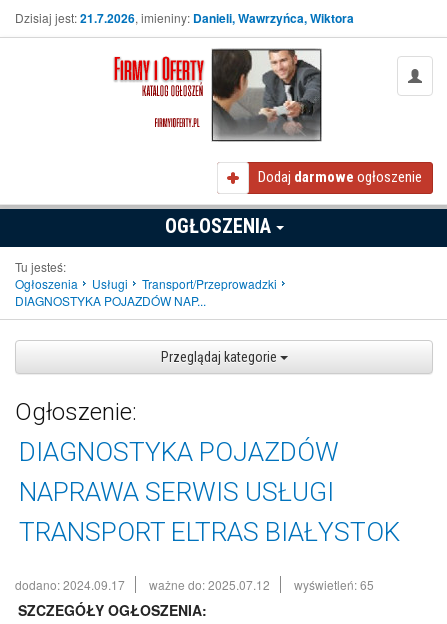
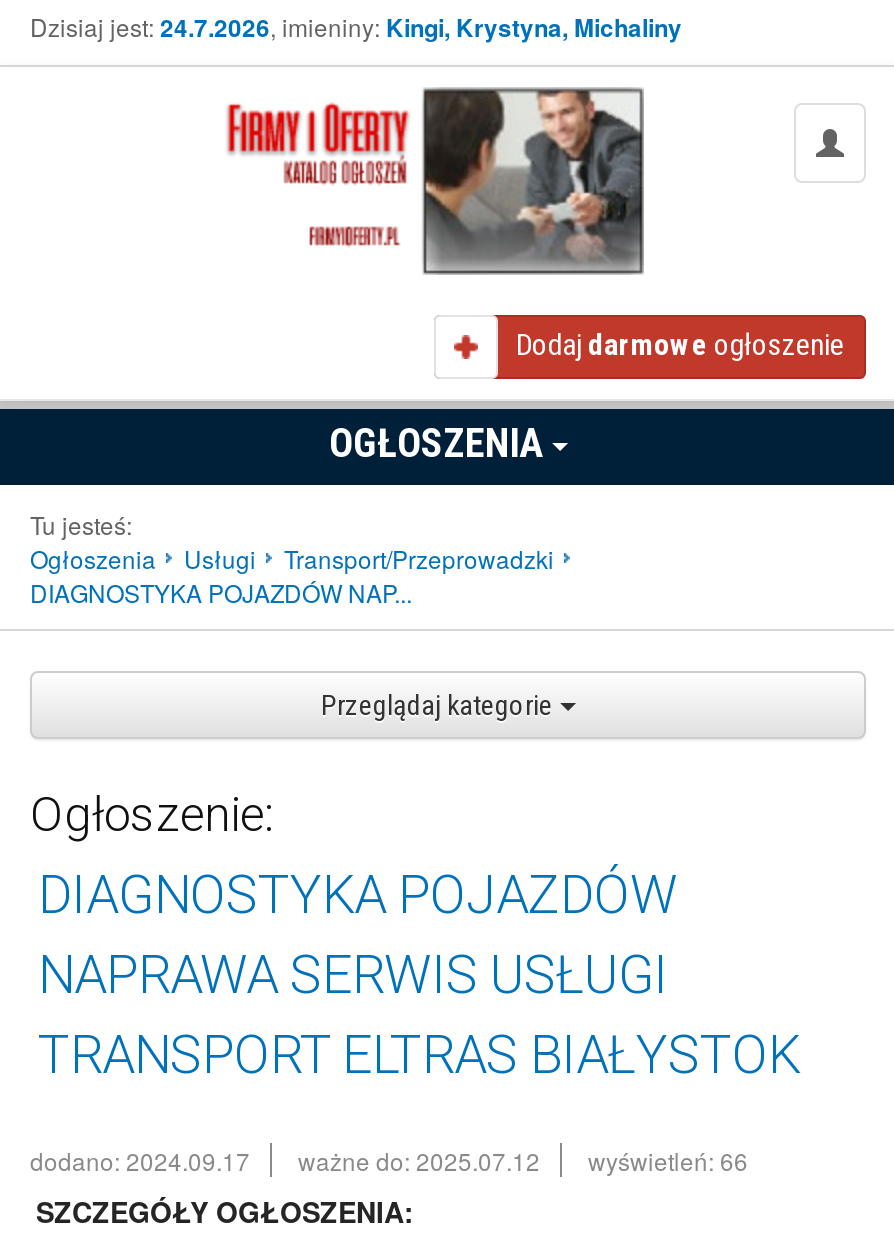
- Dzisiaj jest: 21.7.2026, imieniny: Danieli, Wawrzyńca, Wiktora
+ Dzisiaj jest: 24.7.2026, imieniny: Kingi, Krystyna, Michaliny

- dodano: 2024.09.17 ważne do: 2025.07.12 wyświetleń: 65
+ dodano: 2024.09.17 ważne do: 2025.07.12 wyświetleń: 66
